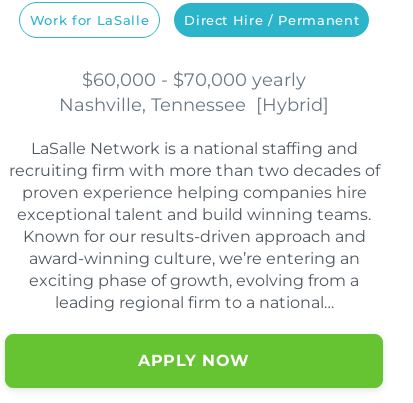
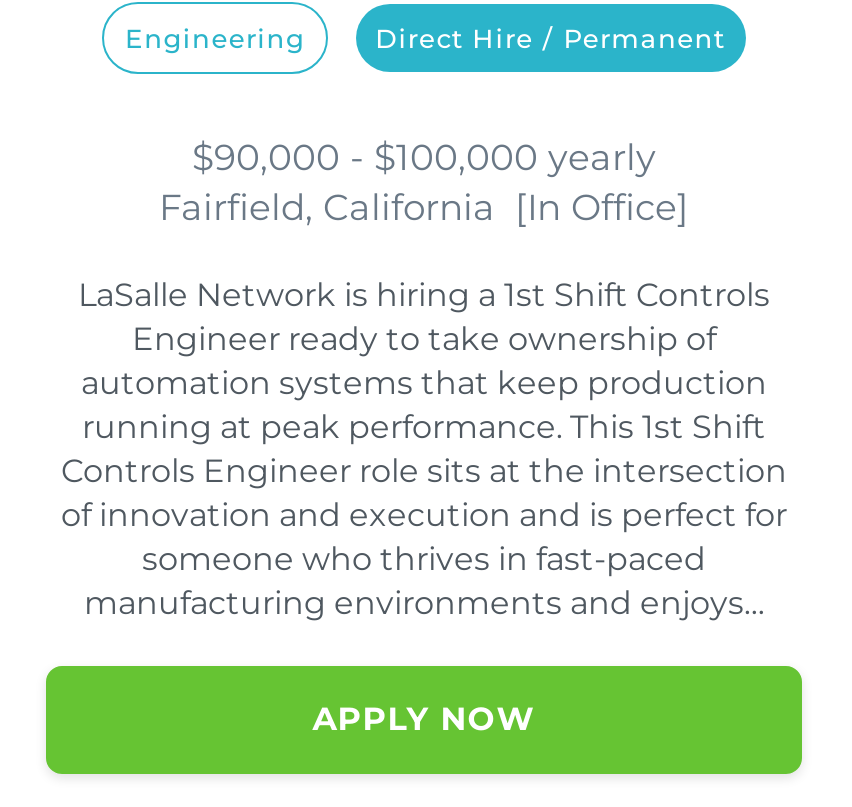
- Work for LaSalle
+ Engineering

- $60,000 - $70,000 yearly
- Nashville, Tennessee [Hybrid]
+ $90,000 - $100,000 yearly
+ Fairfield, California [In Office]

- LaSalle Network is a national staffing and
- recruiting firm with more than two decades of
- proven experience helping companies hire
- exceptional talent and build winning teams.
- Known for our results-driven approach and
- award-winning culture, we’re entering an
- exciting phase of growth, evolving from a
- leading regional firm to a national…
+ LaSalle Network is hiring a 1st Shift Controls
+ Engineer ready to take ownership of
+ automation systems that keep production
+ running at peak performance. This 1st Shift
+ Controls Engineer role sits at the intersection
+ of innovation and execution and is perfect for
+ someone who thrives in fast-paced
+ manufacturing environments and enjoys…
